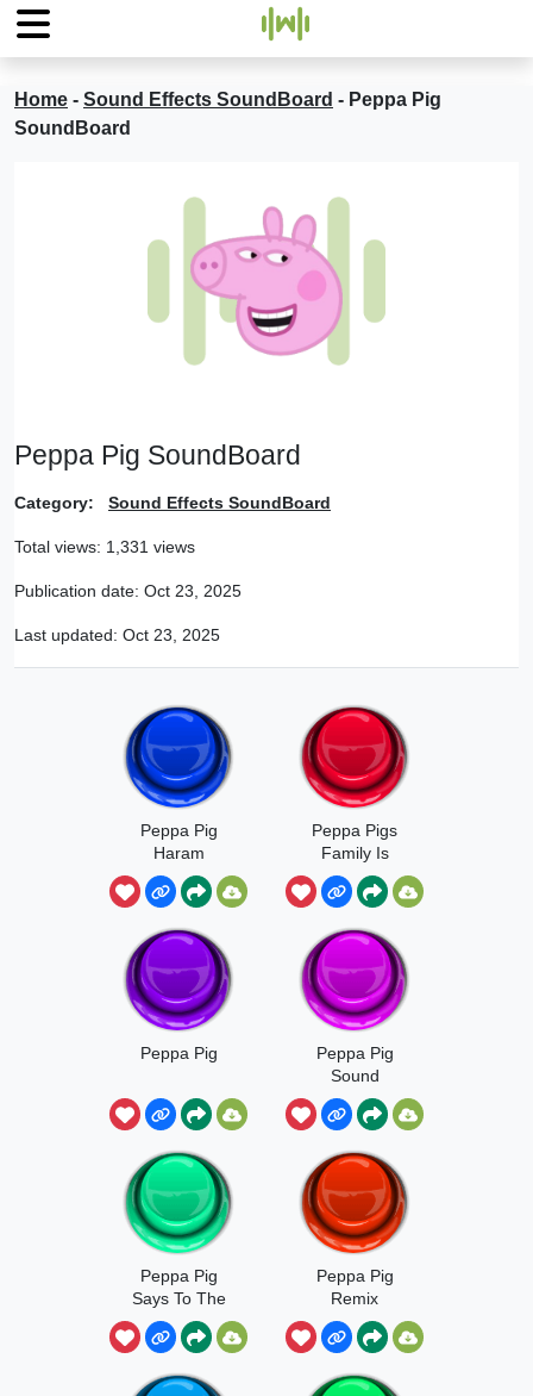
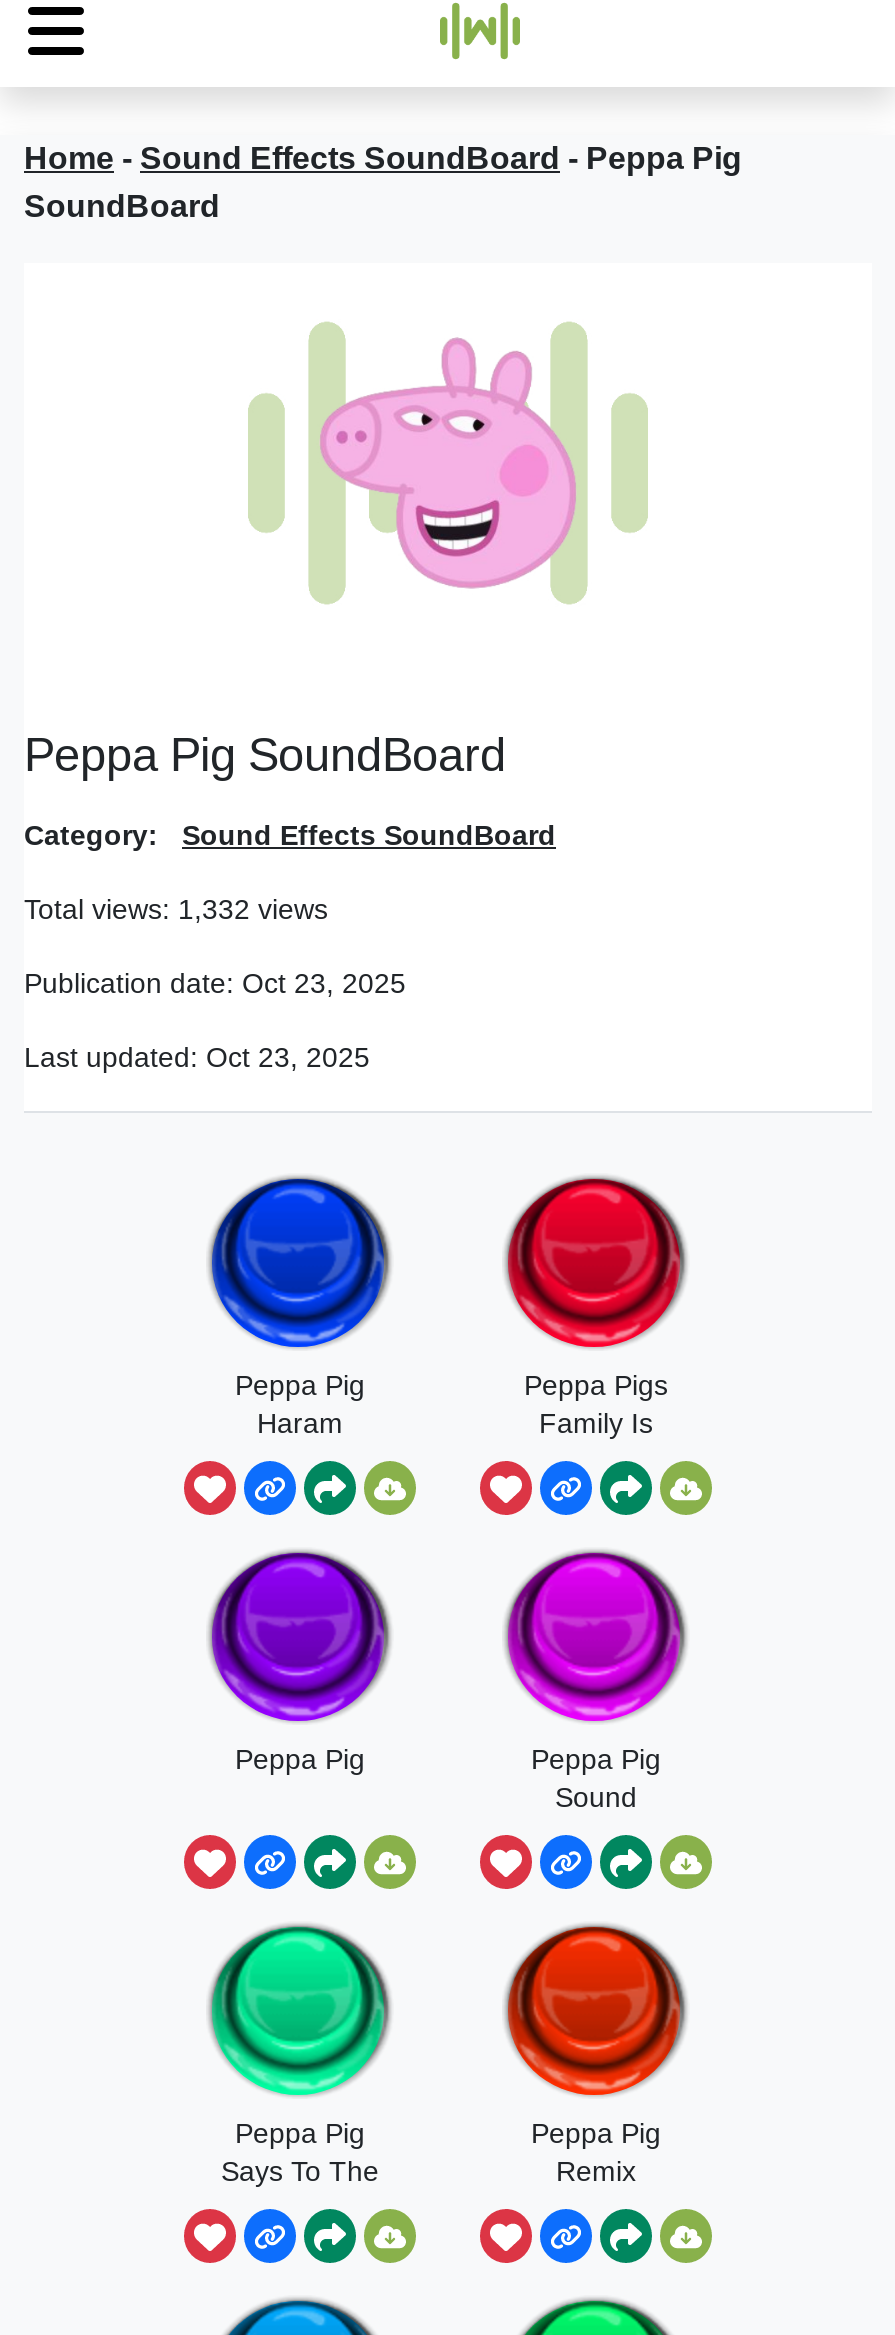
- Total views: 1,331 views
+ Total views: 1,332 views
